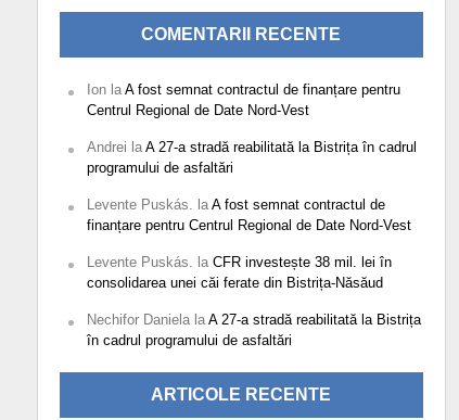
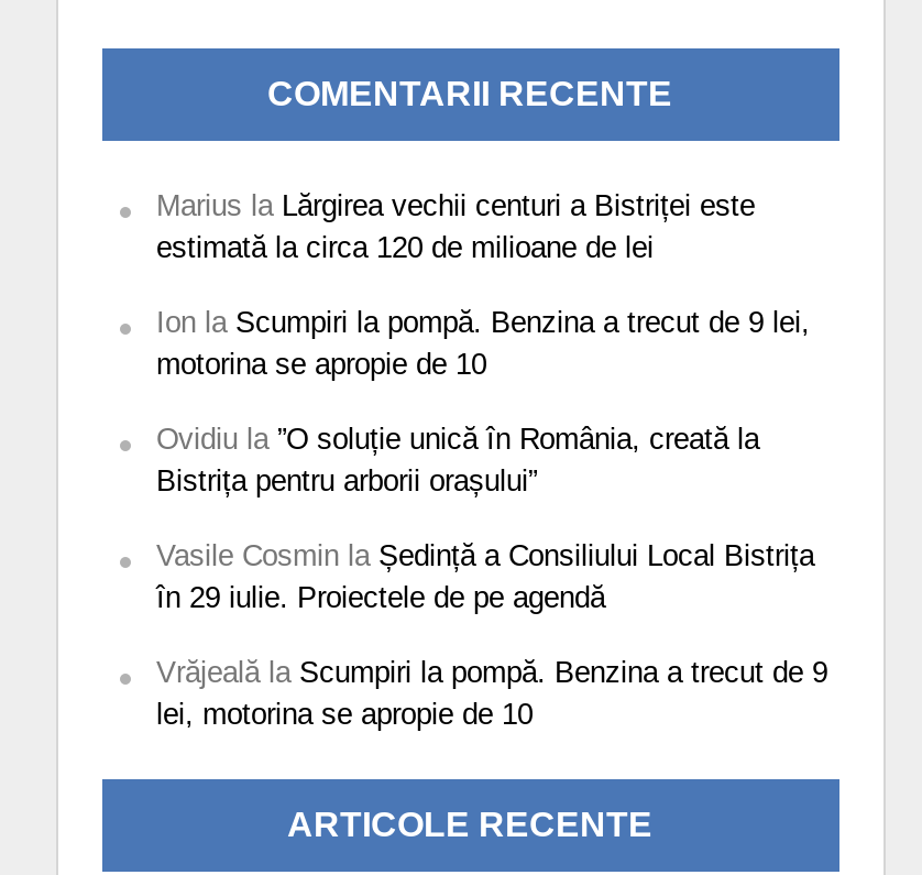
- Ion la A fost semnat contractul de finanțare pentru
- Centrul Regional de Date Nord-Vest
+ Marius la Lărgirea vechii centuri a Bistriței este
+ estimată la circa 120 de milioane de lei

- Andrei la A 27-a stradă reabilitată la Bistrița în cadrul
- programului de asfaltări
+ Ion la Scumpiri la pompă. Benzina a trecut de 9 lei,
+ motorina se apropie de 10

- Levente Puskás. la A fost semnat contractul de
- finanțare pentru Centrul Regional de Date Nord-Vest
+ Ovidiu la”O soluție unică în România, creată la
+ Bistrița pentru arborii orașului”

- Levente Puskás. la CFR investește 38 mil. lei în
- consolidarea unei căi ferate din Bistrița-Năsăud
+ Vasile Cosmin la Ședință a Consiliului Local Bistrița
+ în 29 iulie. Proiectele de pe agendă

- Nechifor Daniela la A 27-a stradă reabilitată la Bistrița
- în cadrul programului de asfaltări
+ Vrăjeală la Scumpiri la pompă. Benzina a trecut de 9
+ lei, motorina se apropie de 10
